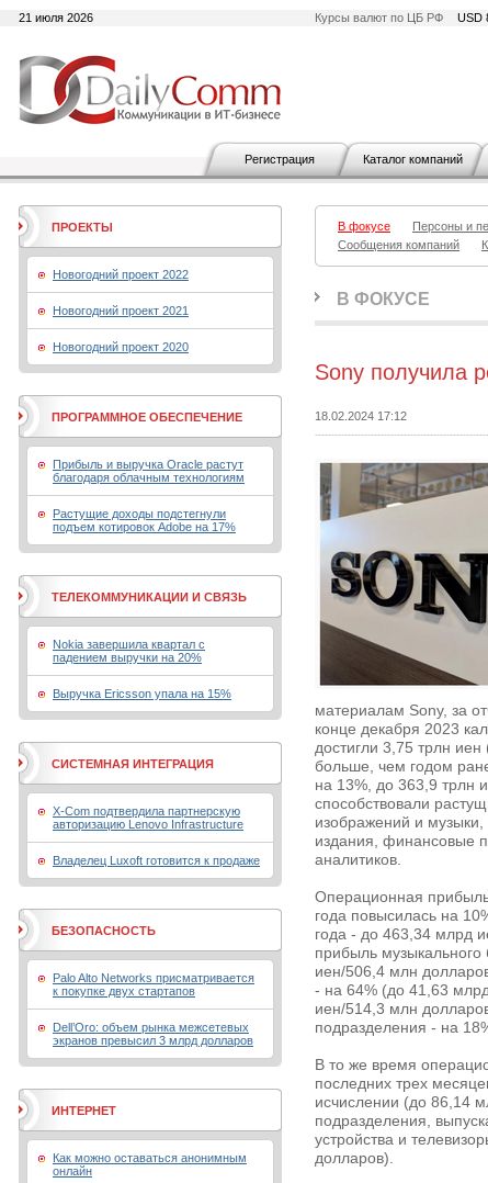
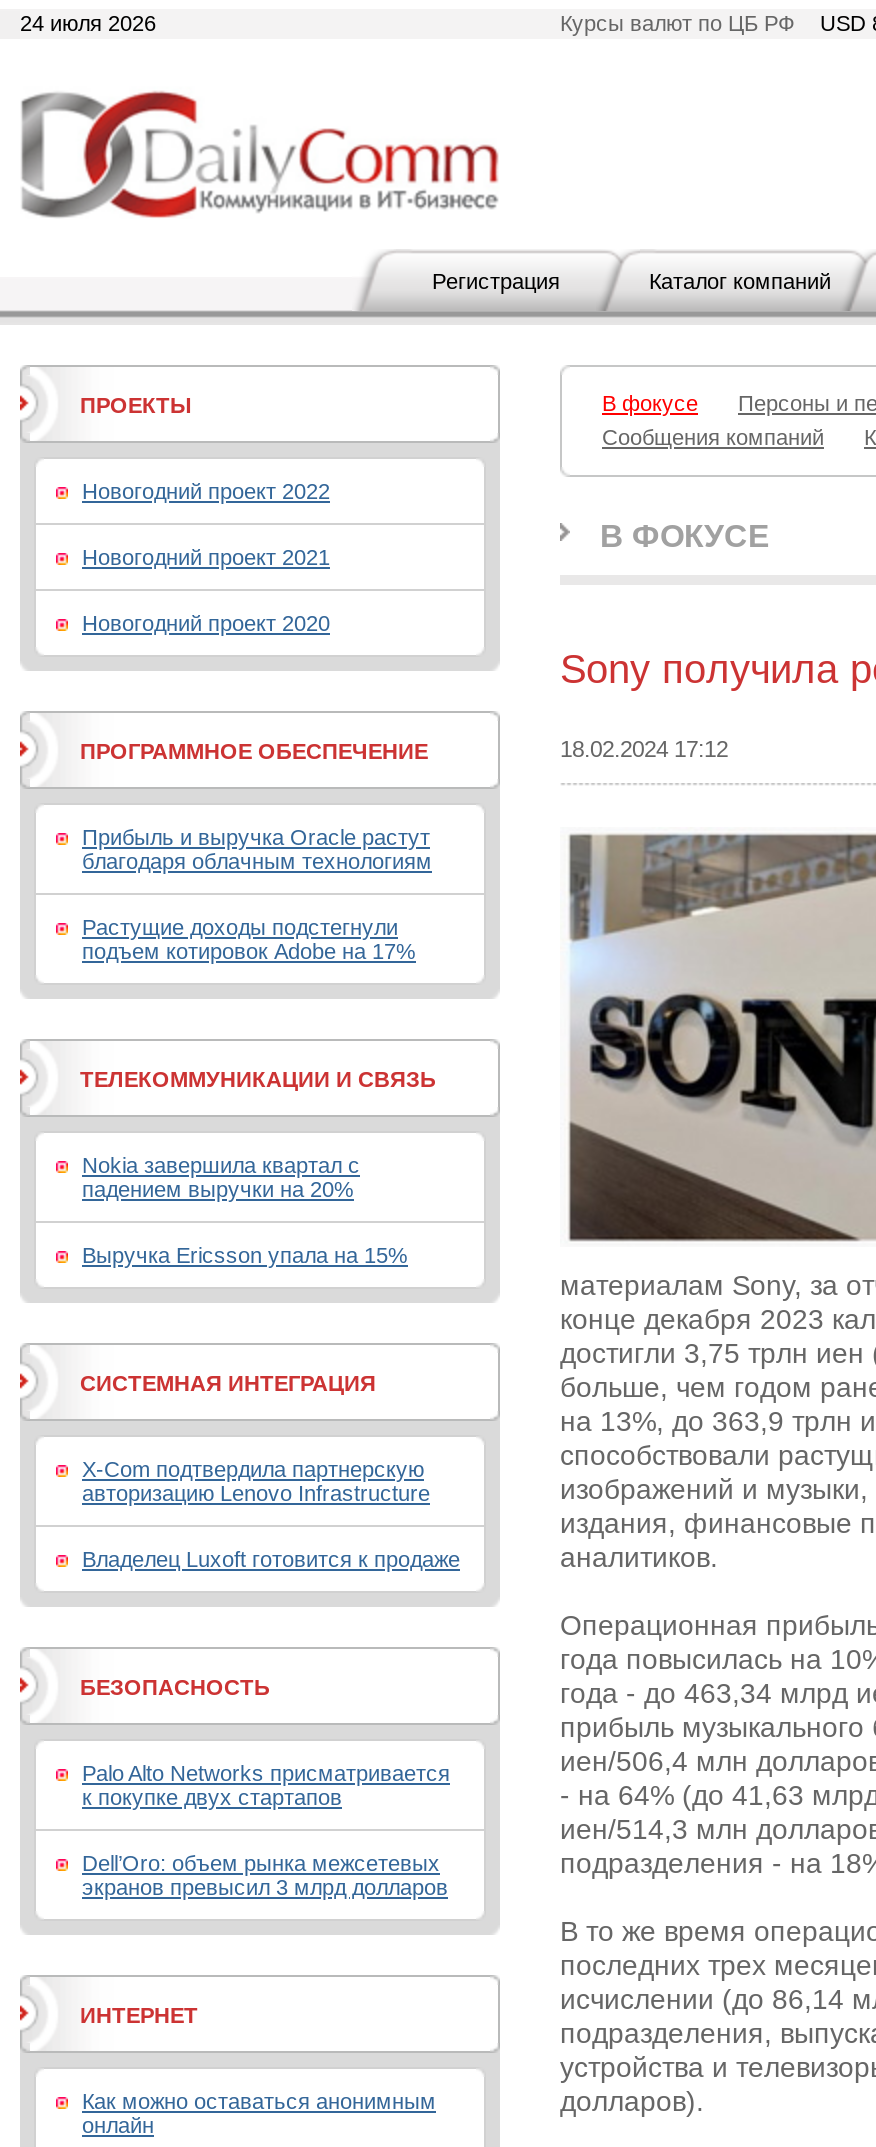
- 21 июля 2026
+ 24 июля 2026
